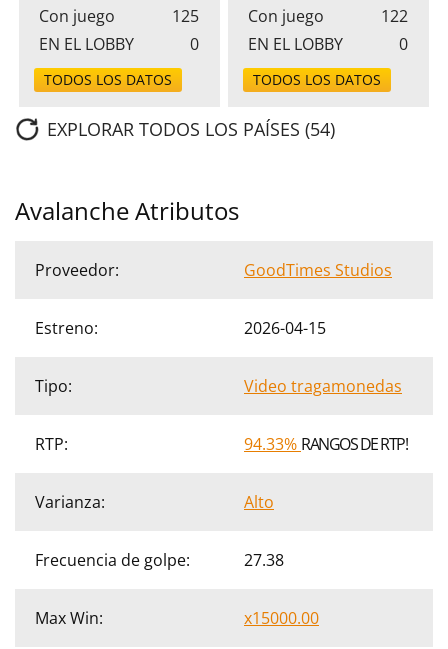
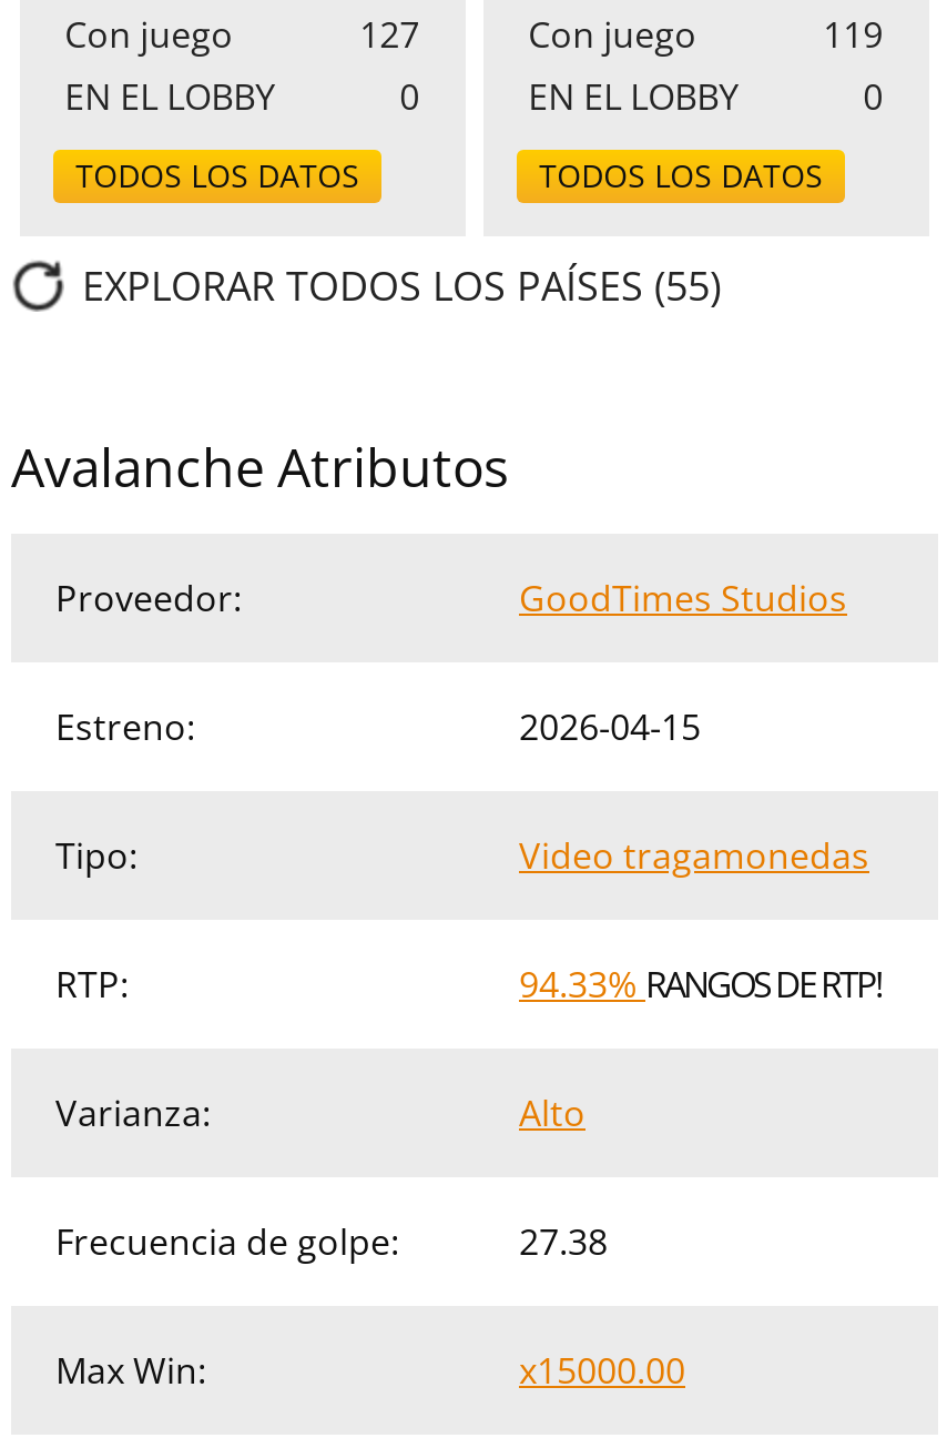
- 125
+ 127

- 122
+ 119

- EXPLORAR TODOS LOS PAÍSES (54)
+ EXPLORAR TODOS LOS PAÍSES (55)
